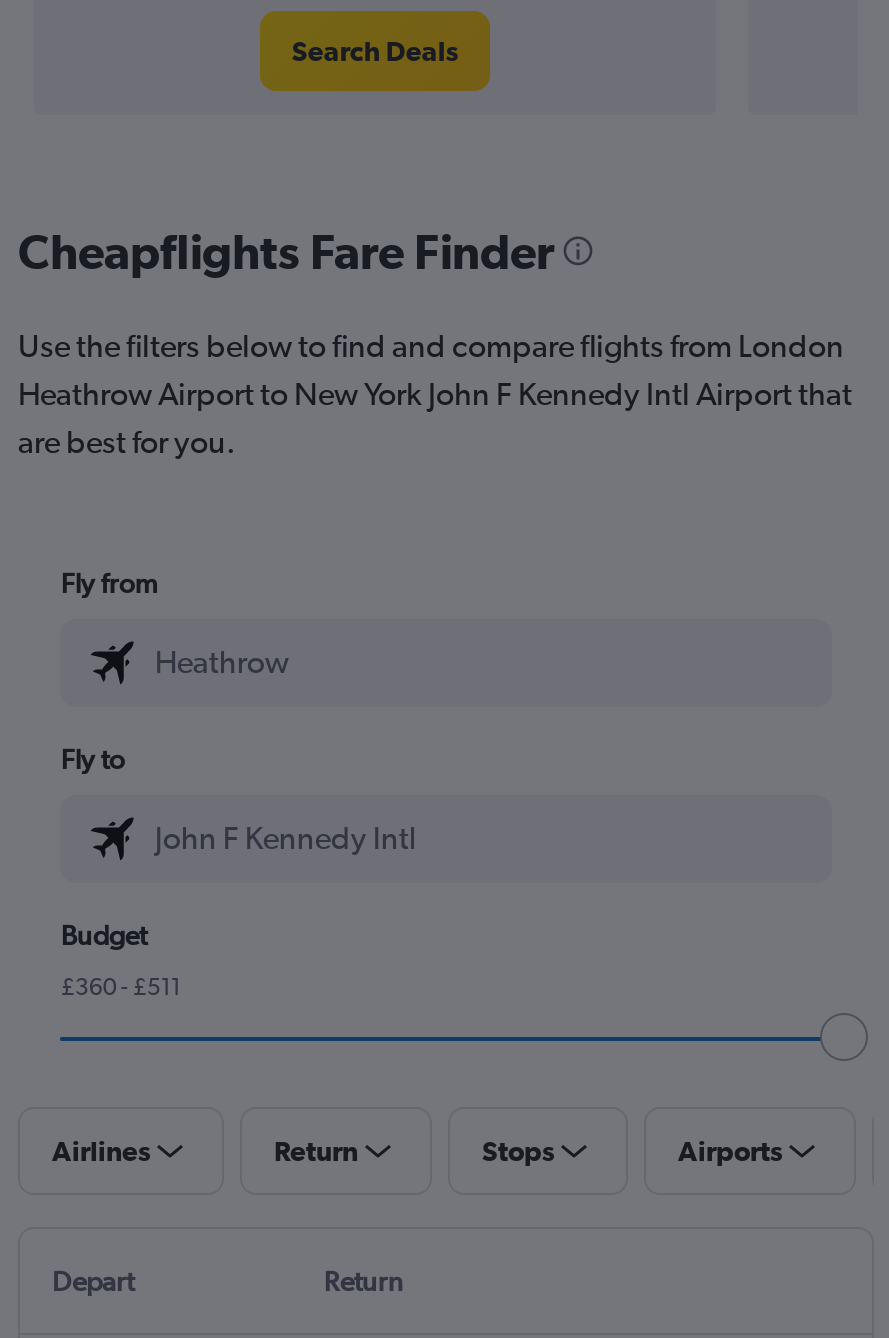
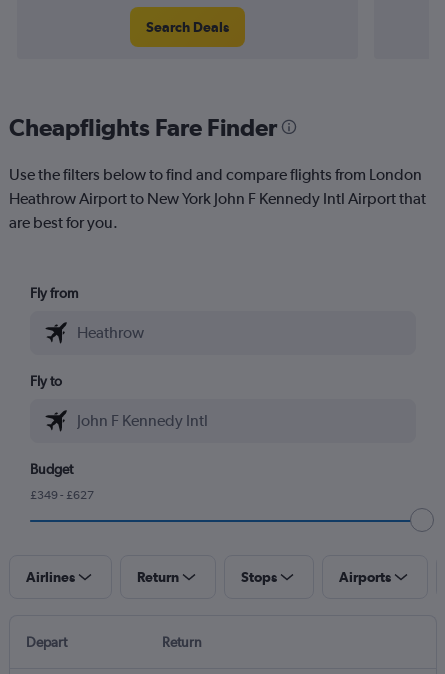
- £360 - £511
+ £349 - £627
